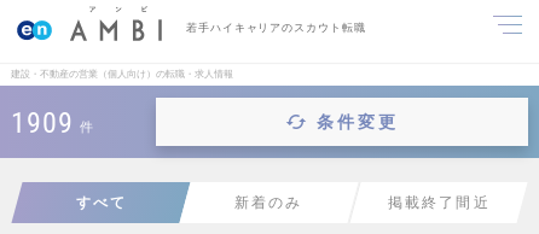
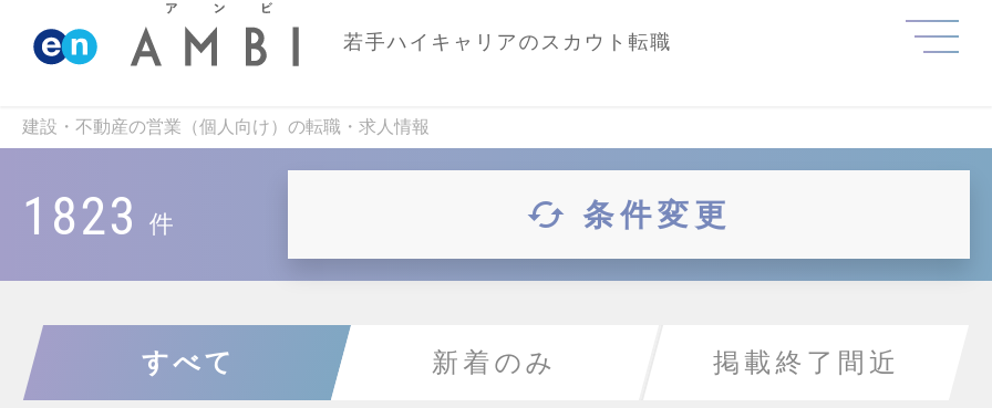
- 1909 件
+ 1823 件
